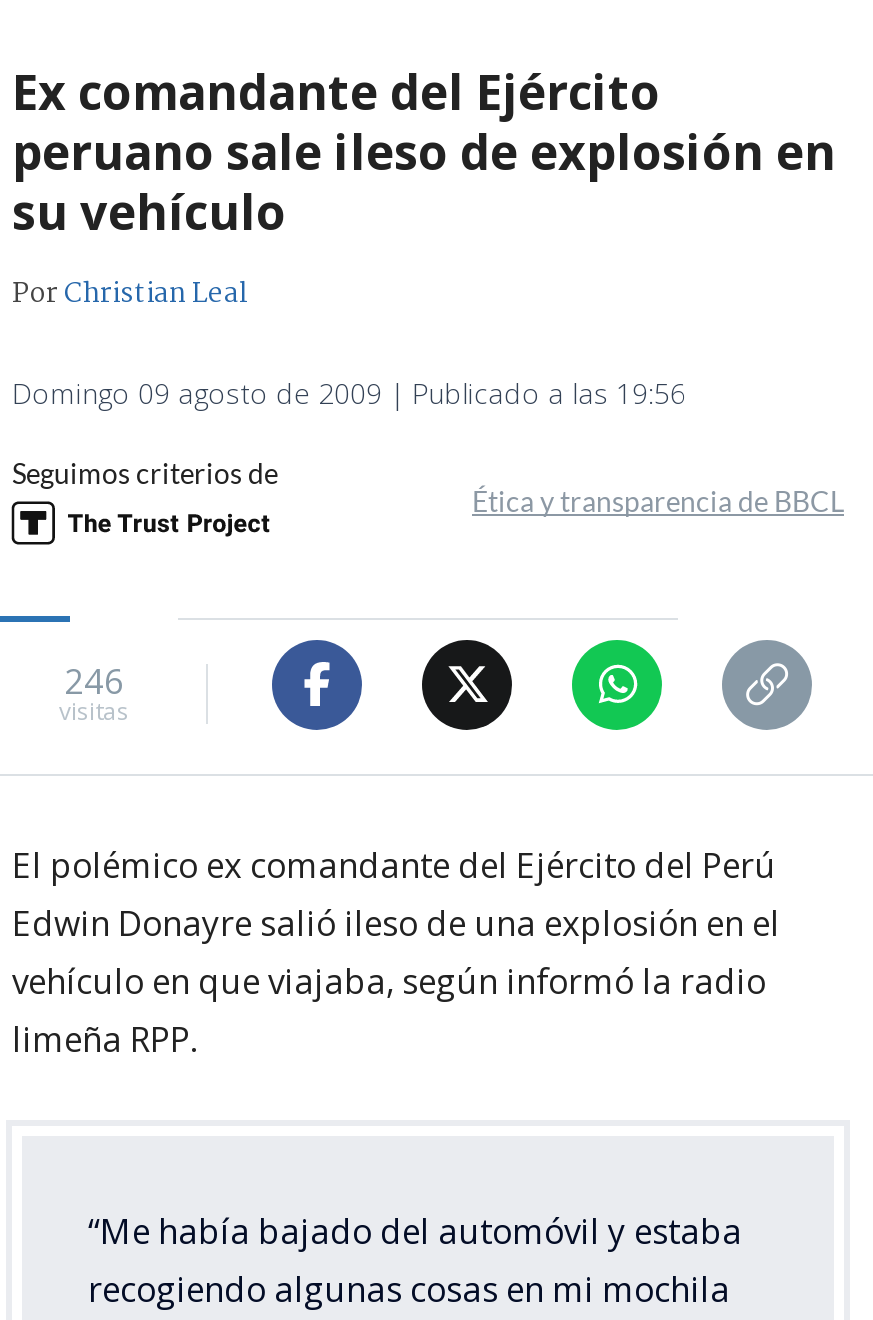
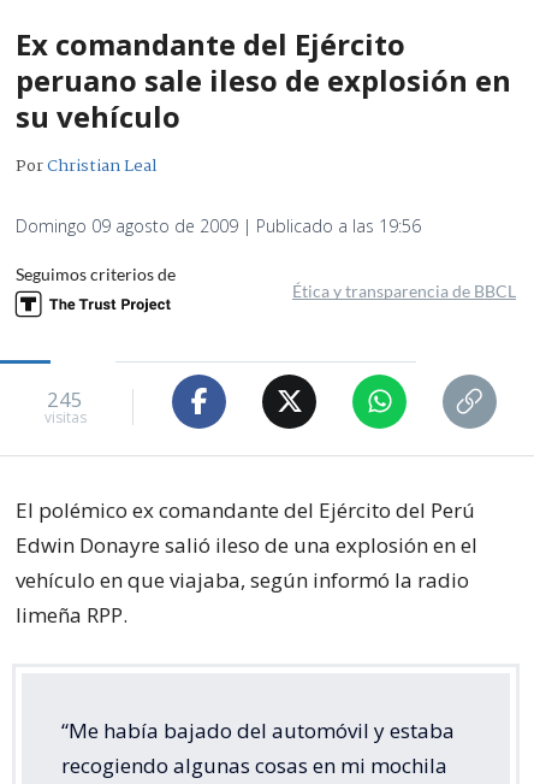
- 246
+ 245
